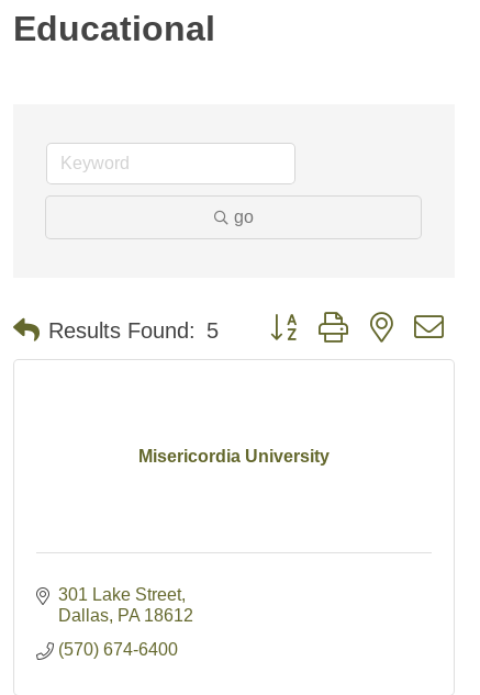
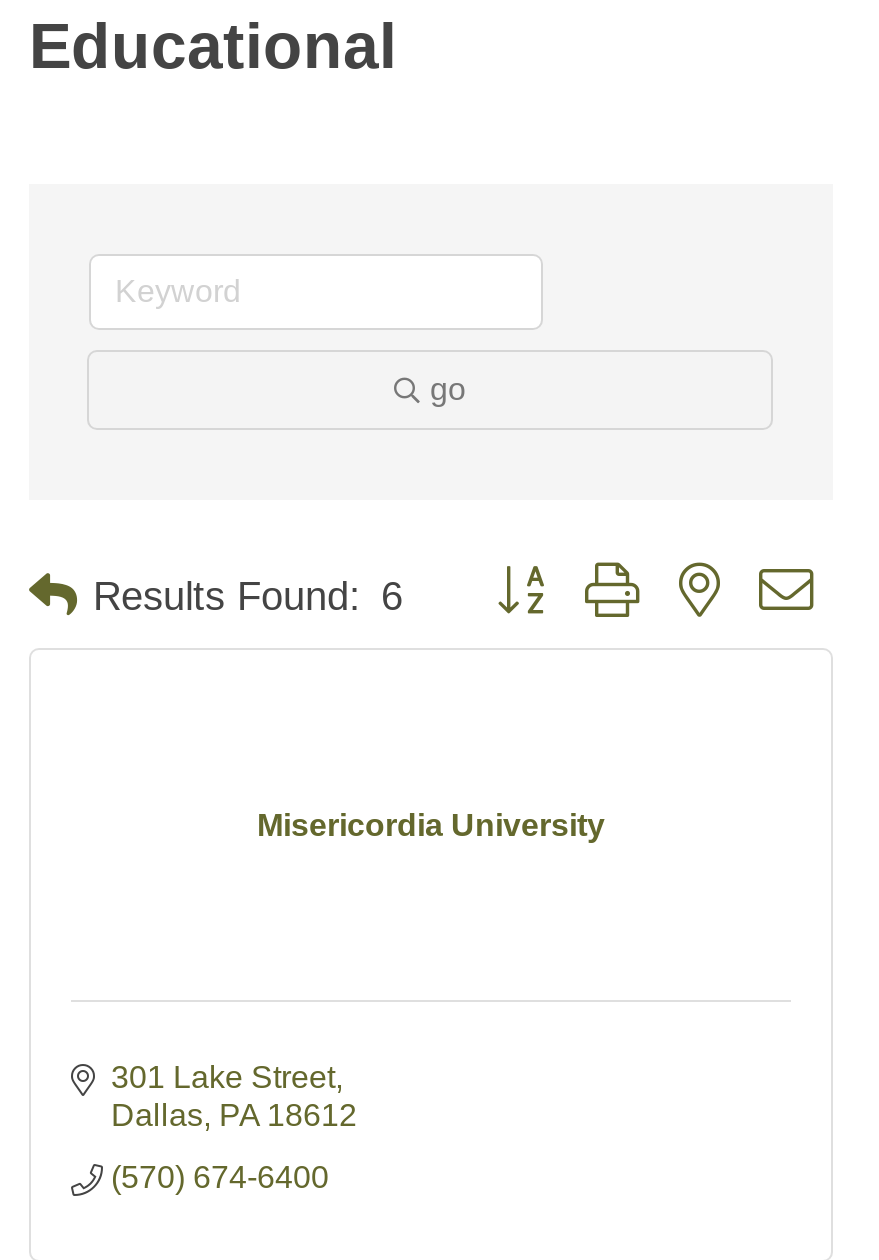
- Results Found: 5
+ Results Found: 6
